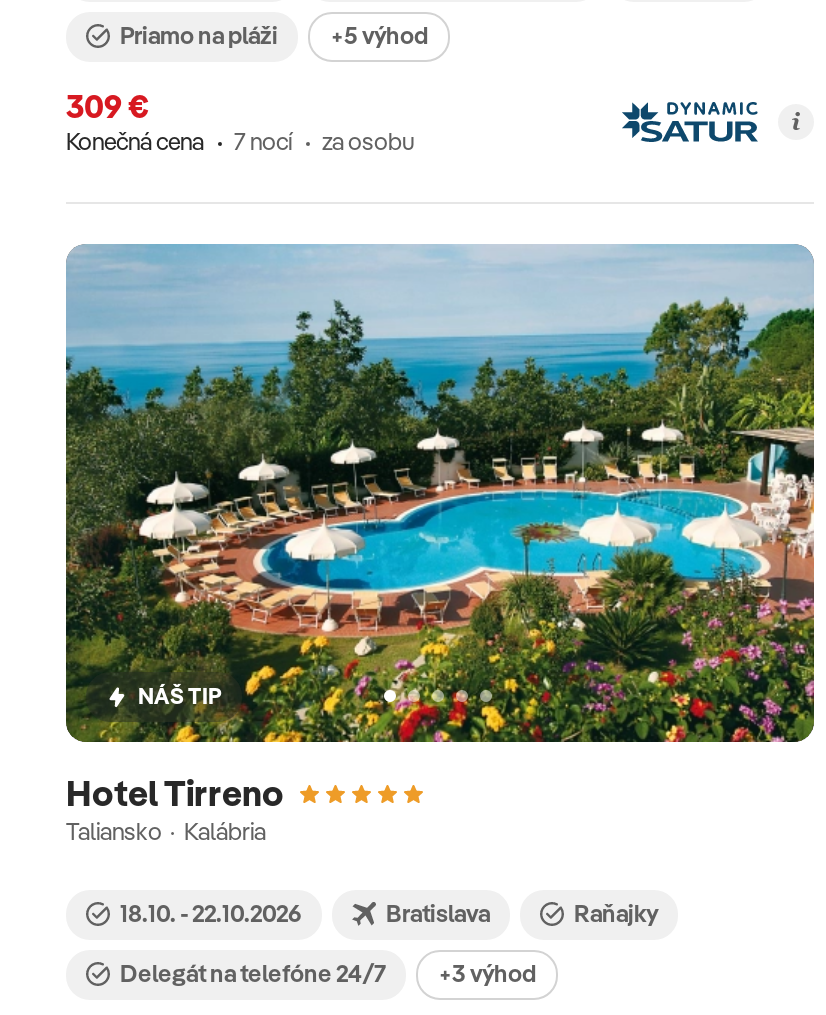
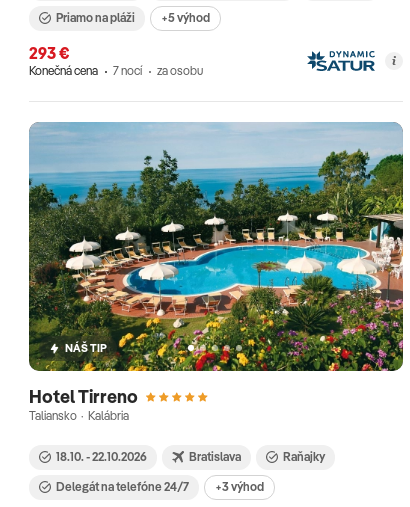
- 309 €
+ 293 €
